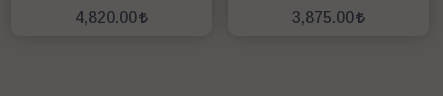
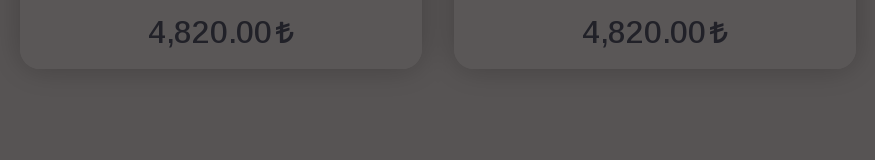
- 3,875.00
+ 4,820.00
